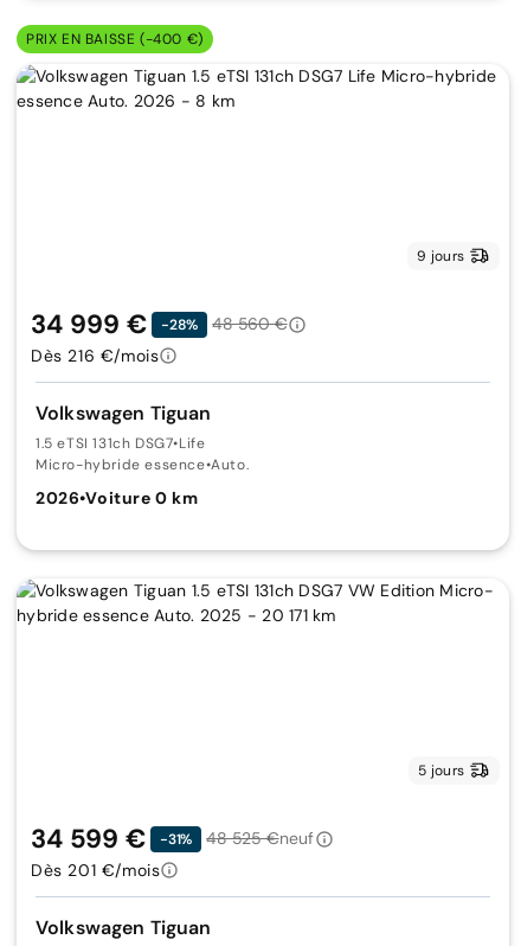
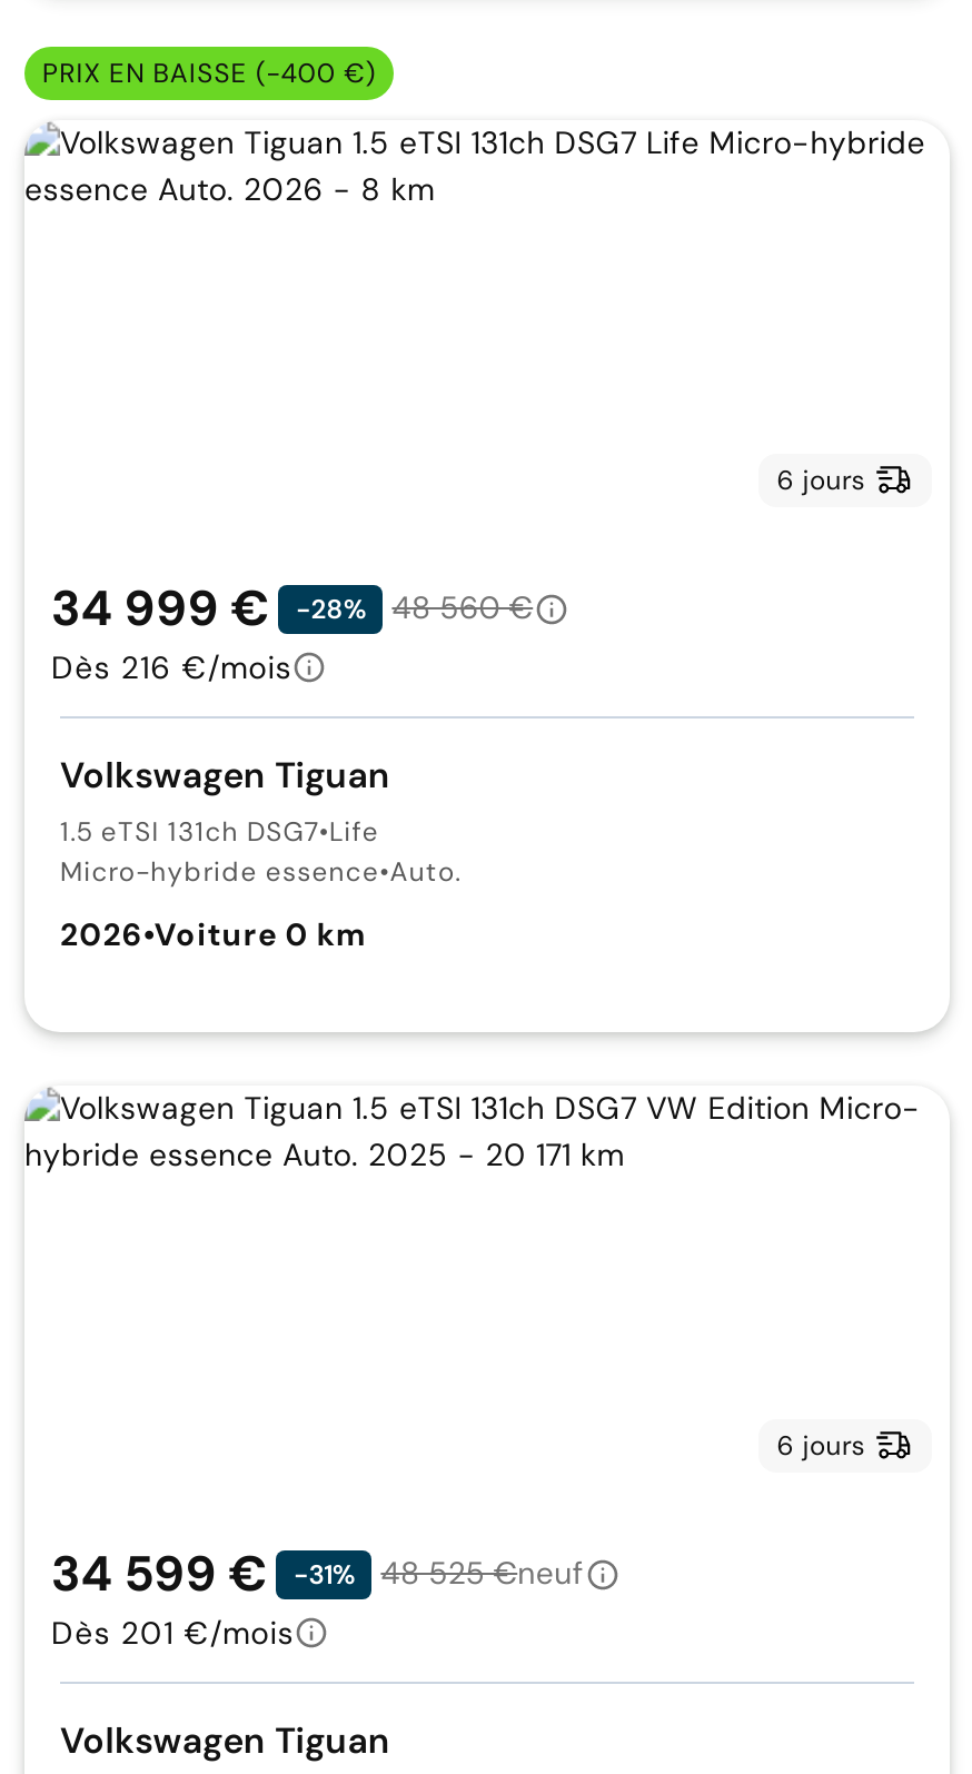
- 9 jours
+ 6 jours

- 5 jours
+ 6 jours
